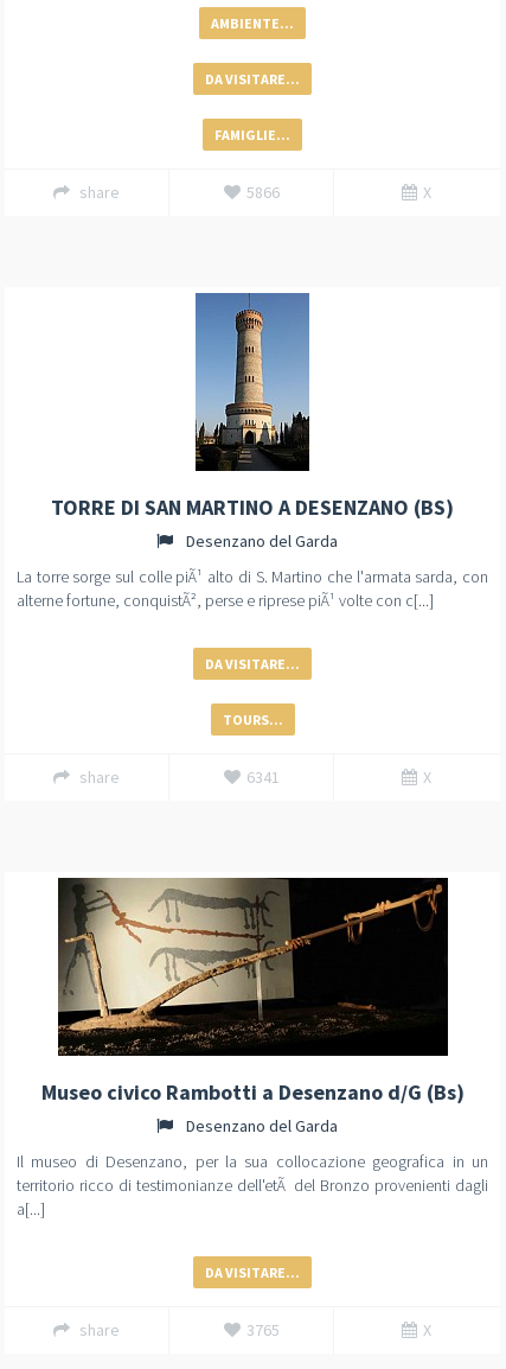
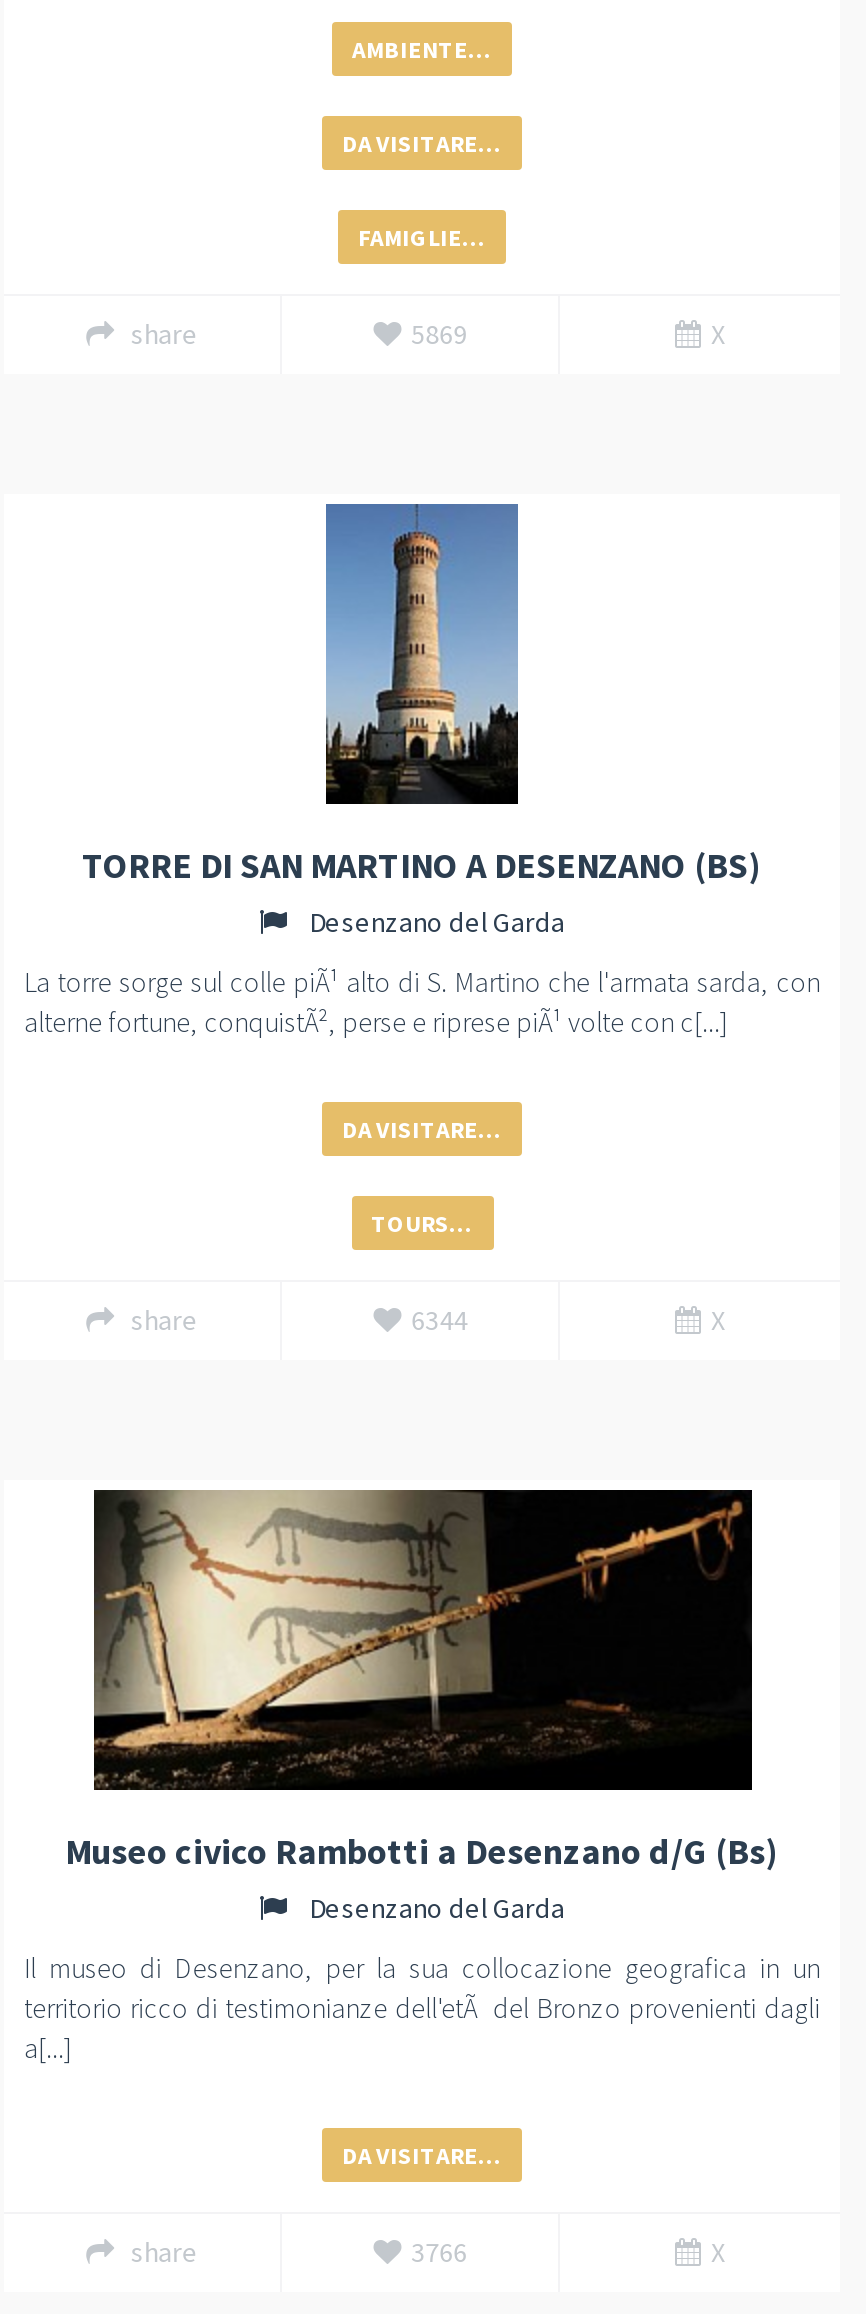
- 5866
+ 5869

- 6341
+ 6344

- 3765
+ 3766
